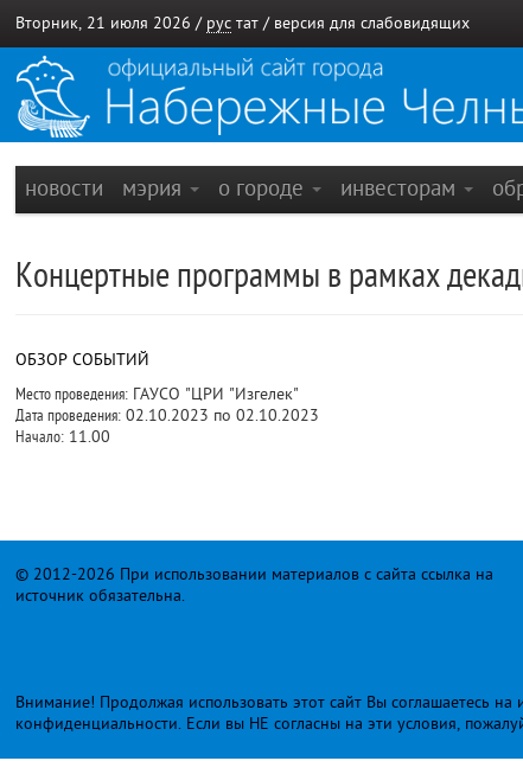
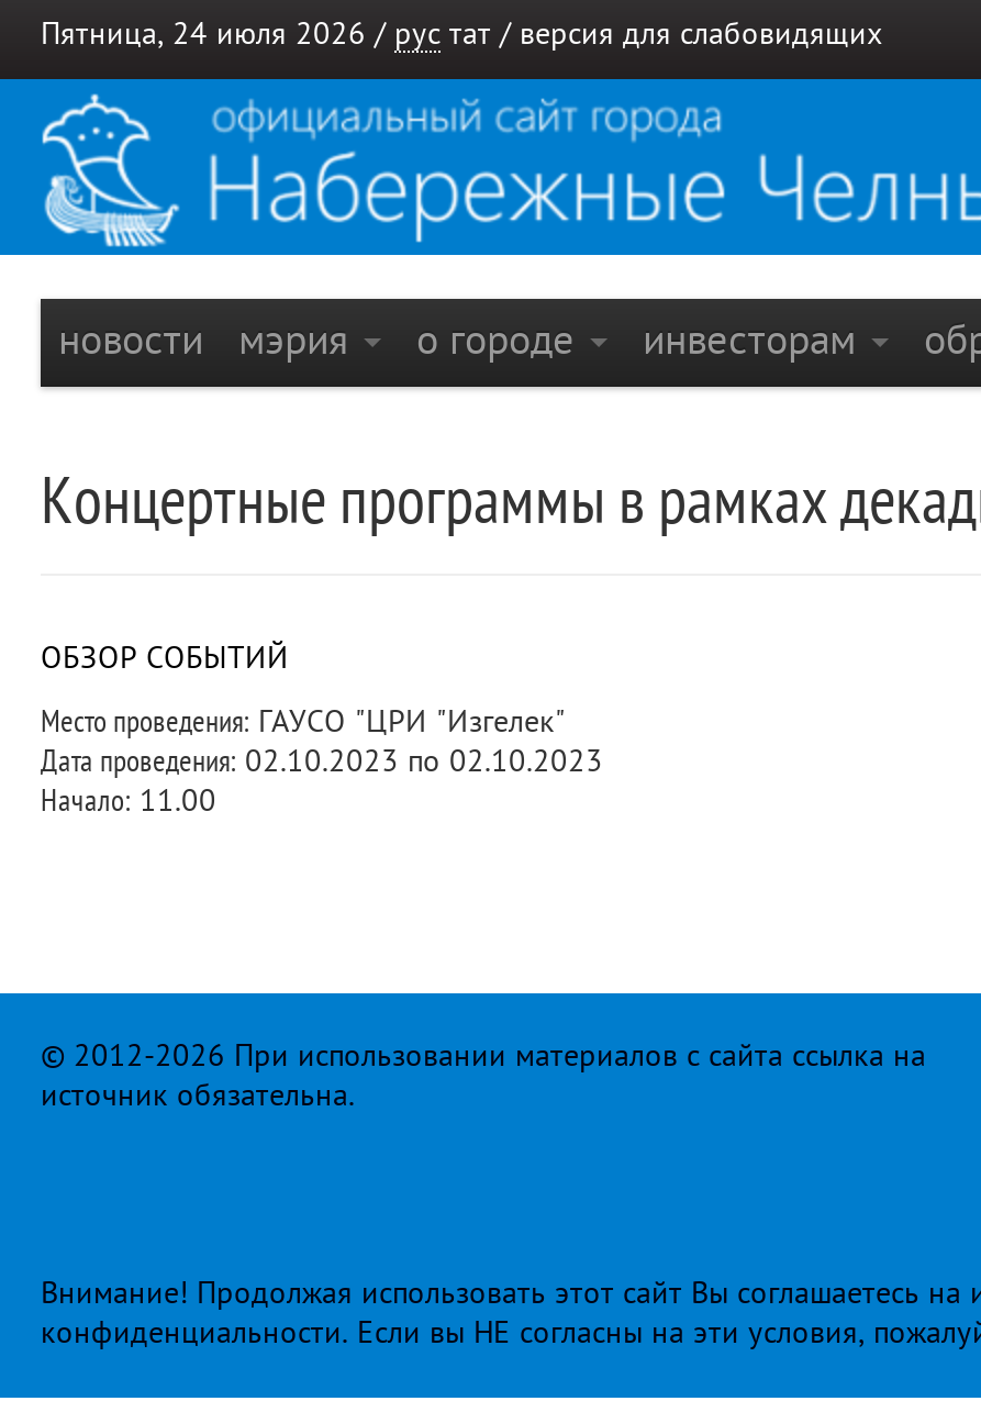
- Вторник, 21 июля 2026 / рус тат / версия для слабовидящих
+ Пятница, 24 июля 2026 / рус тат / версия для слабовидящих
